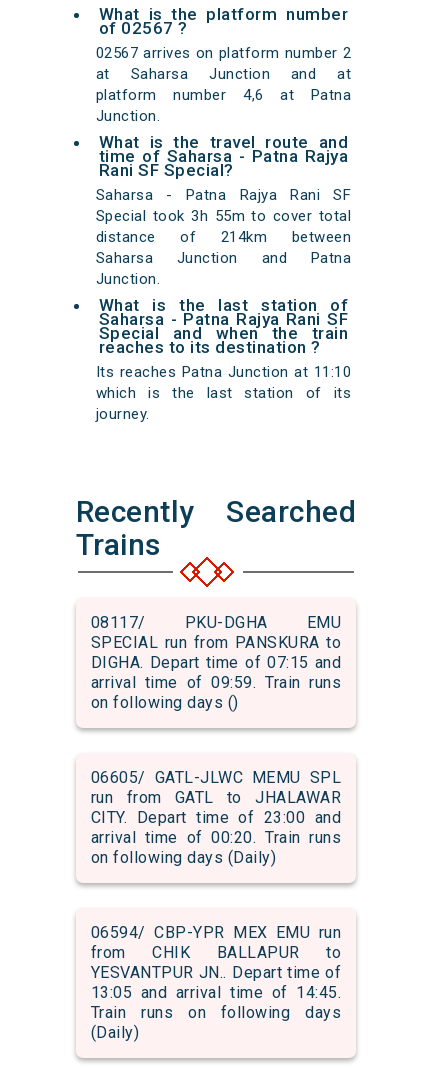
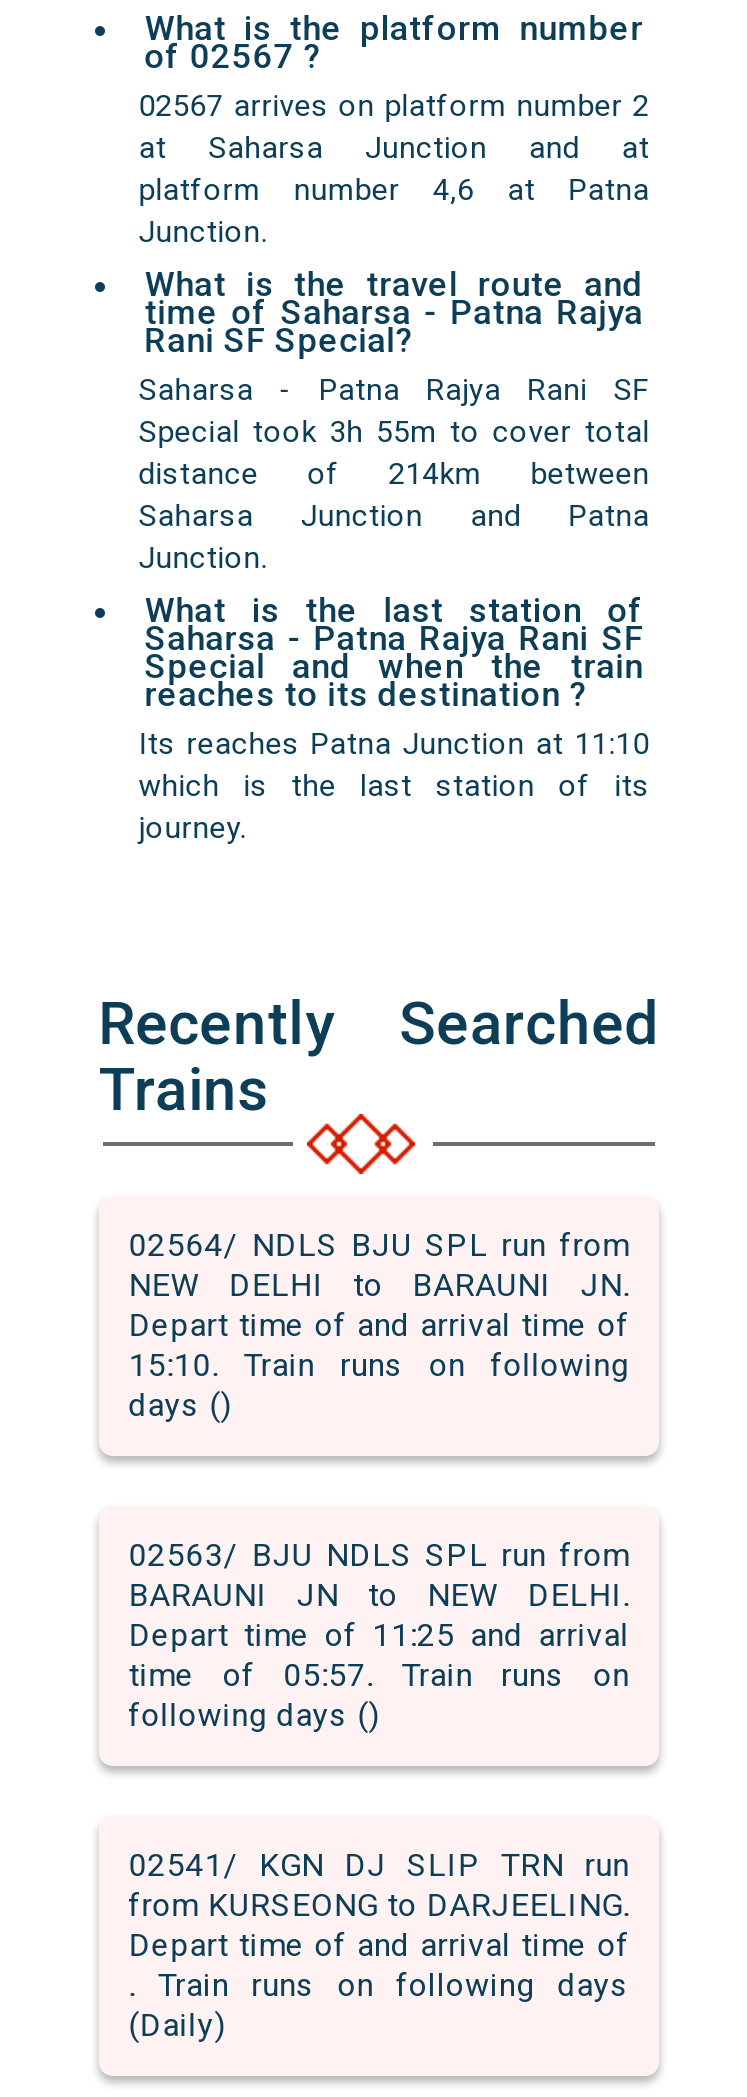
- 08117/ PKU-DGHA EMU
- SPECIAL run from PANSKURA to
- DIGHA. Depart time of 07:15 and
- arrival time of 09:59. Train runs
- on following days ()
+ 02564/ NDLS BJU SPL run from
+ NEW DELHI to BARAUNI JN.
+ Depart time of and arrival time of
+ 15:10. Train runs on following
+ days ()

- 06605/ GATL-JLWC MEMU SPL
- run from GATL to JHALAWAR
- CITY. Depart time of 23:00 and
- arrival time of 00:20. Train runs
- on following days (Daily)
+ 02563/ BJU NDLS SPL run from
+ BARAUNI JN to NEW DELHI.
+ Depart time of 11:25 and arrival
+ time of 05:57. Train runs on
+ following days ()

- 06594/ CBP-YPR MEX EMU run
- from CHIK BALLAPUR to
- YESVANTPUR JN.. Depart time of
- 13:05 and arrival time of 14:45.
- Train runs on following days
+ 02541/ KGN DJ SLIP TRN run
+ from KURSEONG to DARJEELING.
+ Depart time of and arrival time of
+ . Train runs on following days
